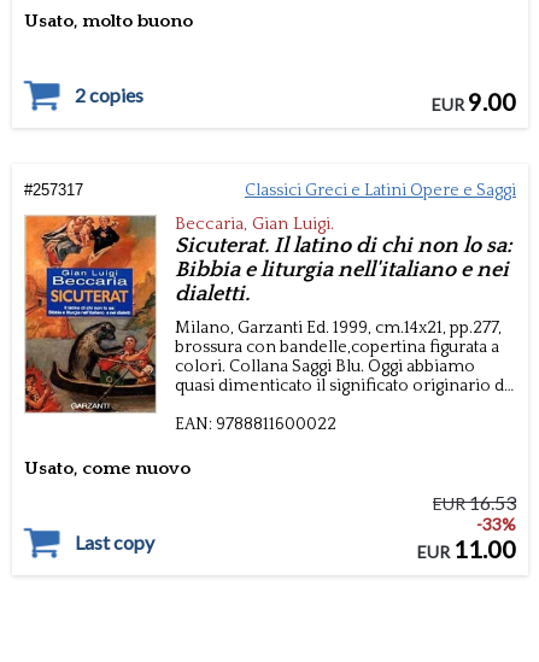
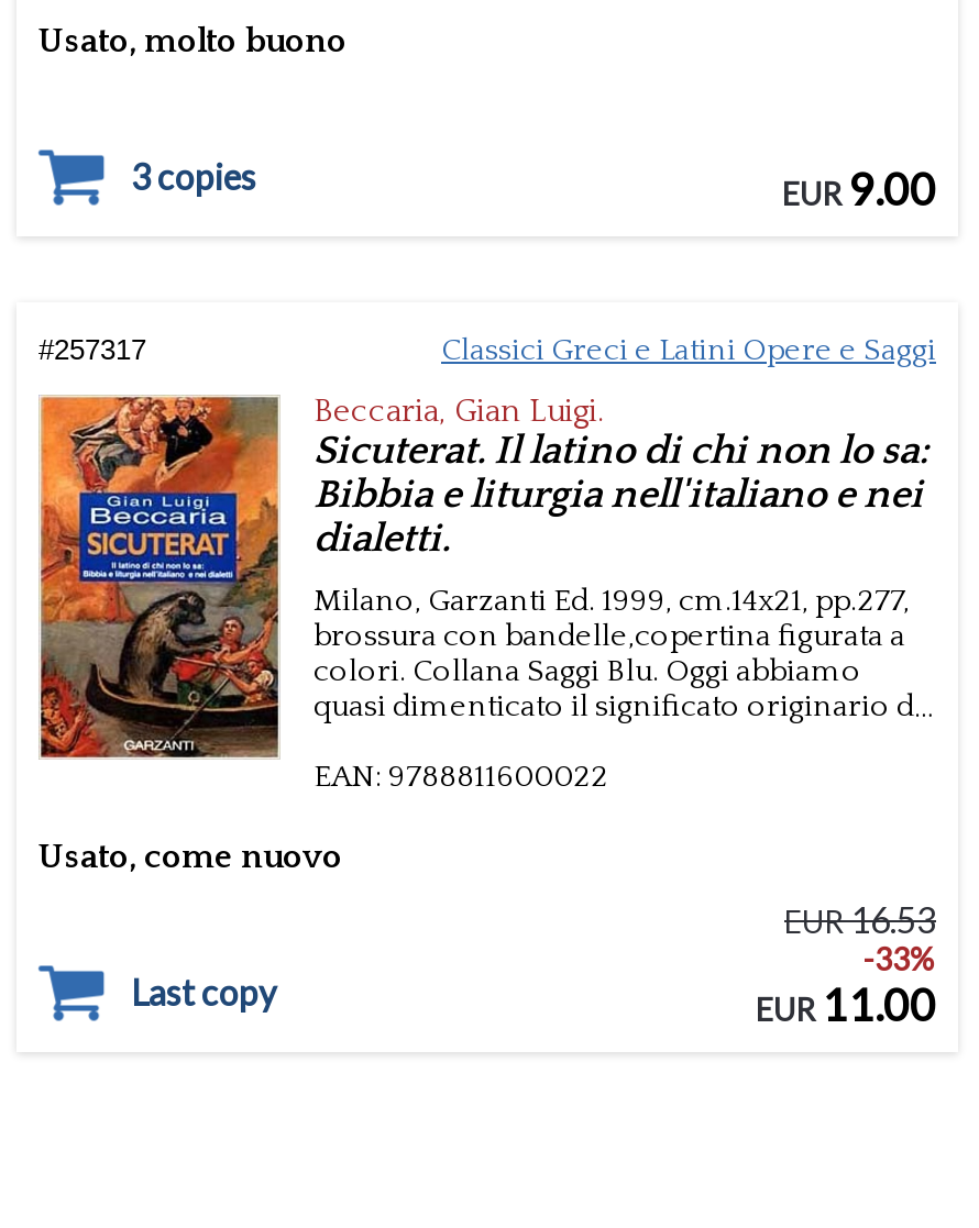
- 2 copies
+ 3 copies
